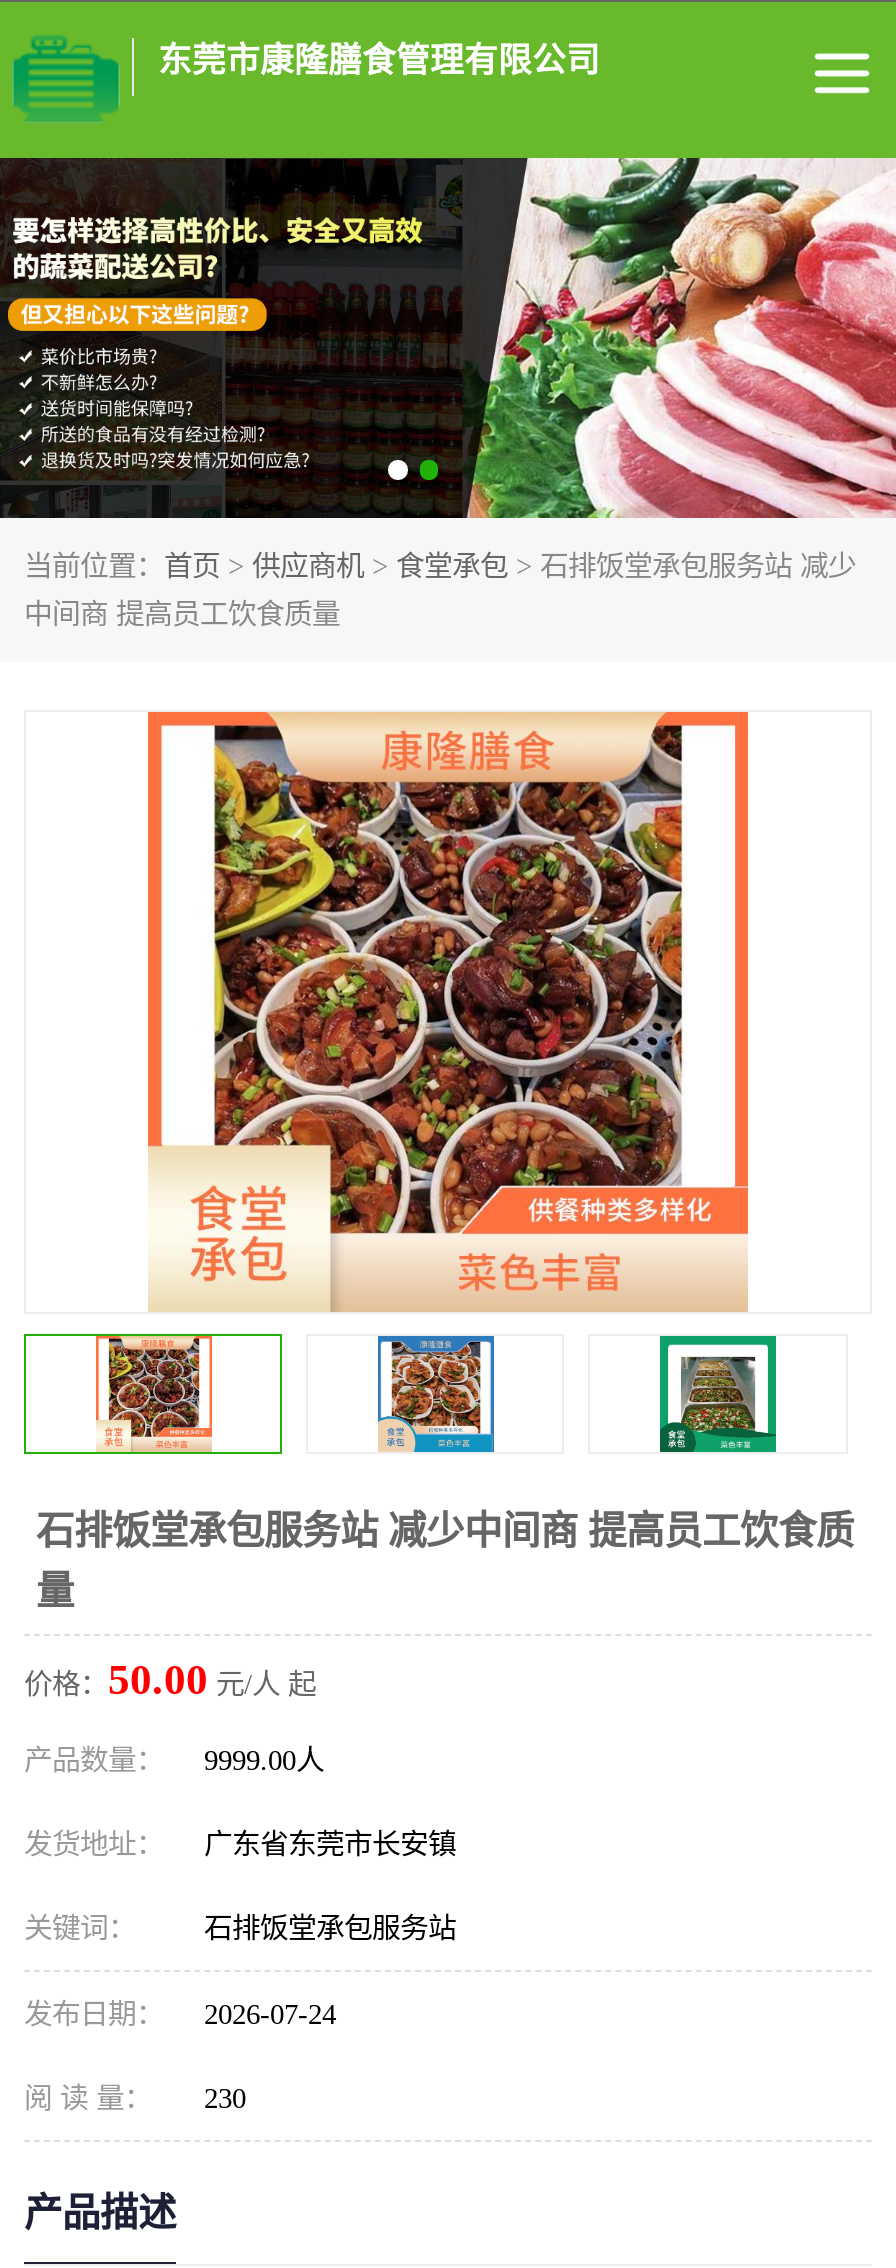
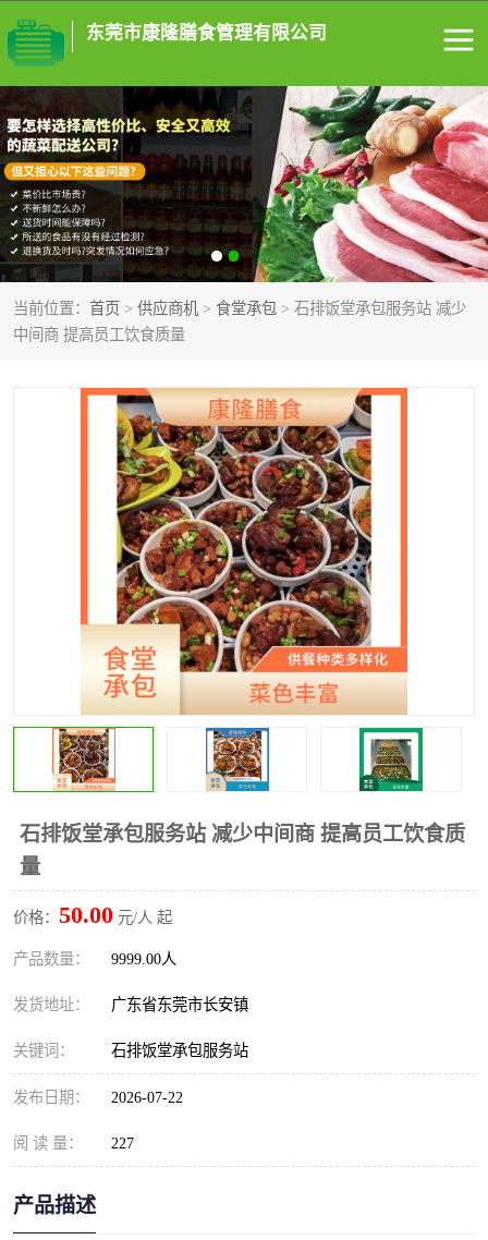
- 发布日期： 2026-07-24
+ 发布日期： 2026-07-22

- 阅 读 量： 230
+ 阅 读 量： 227
